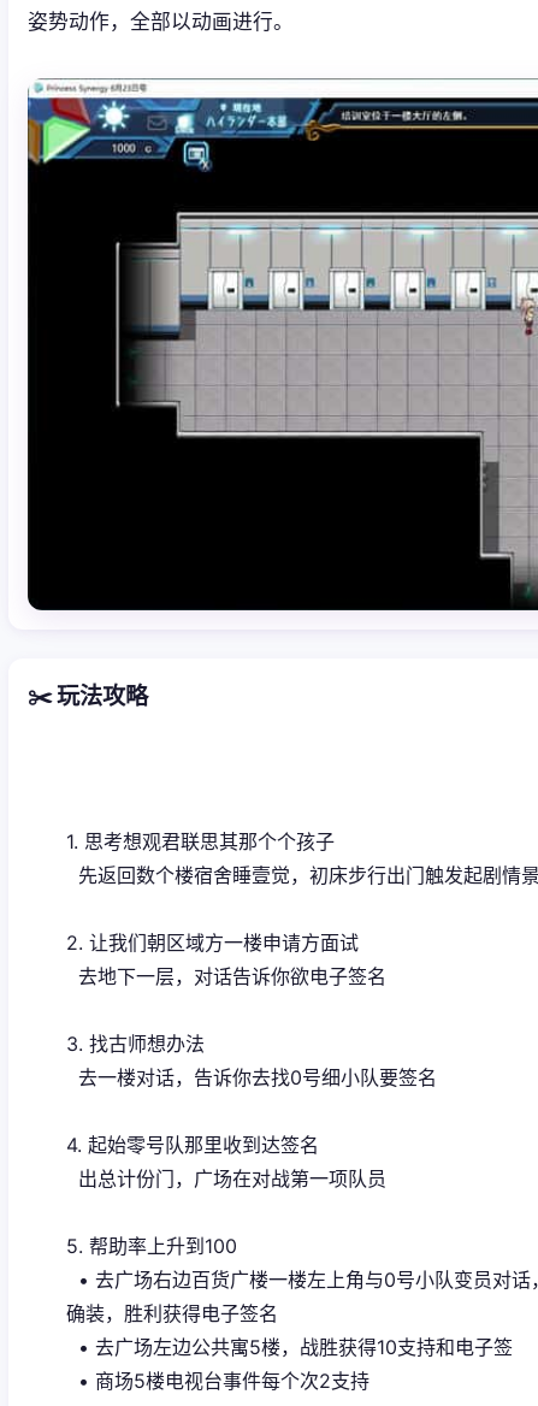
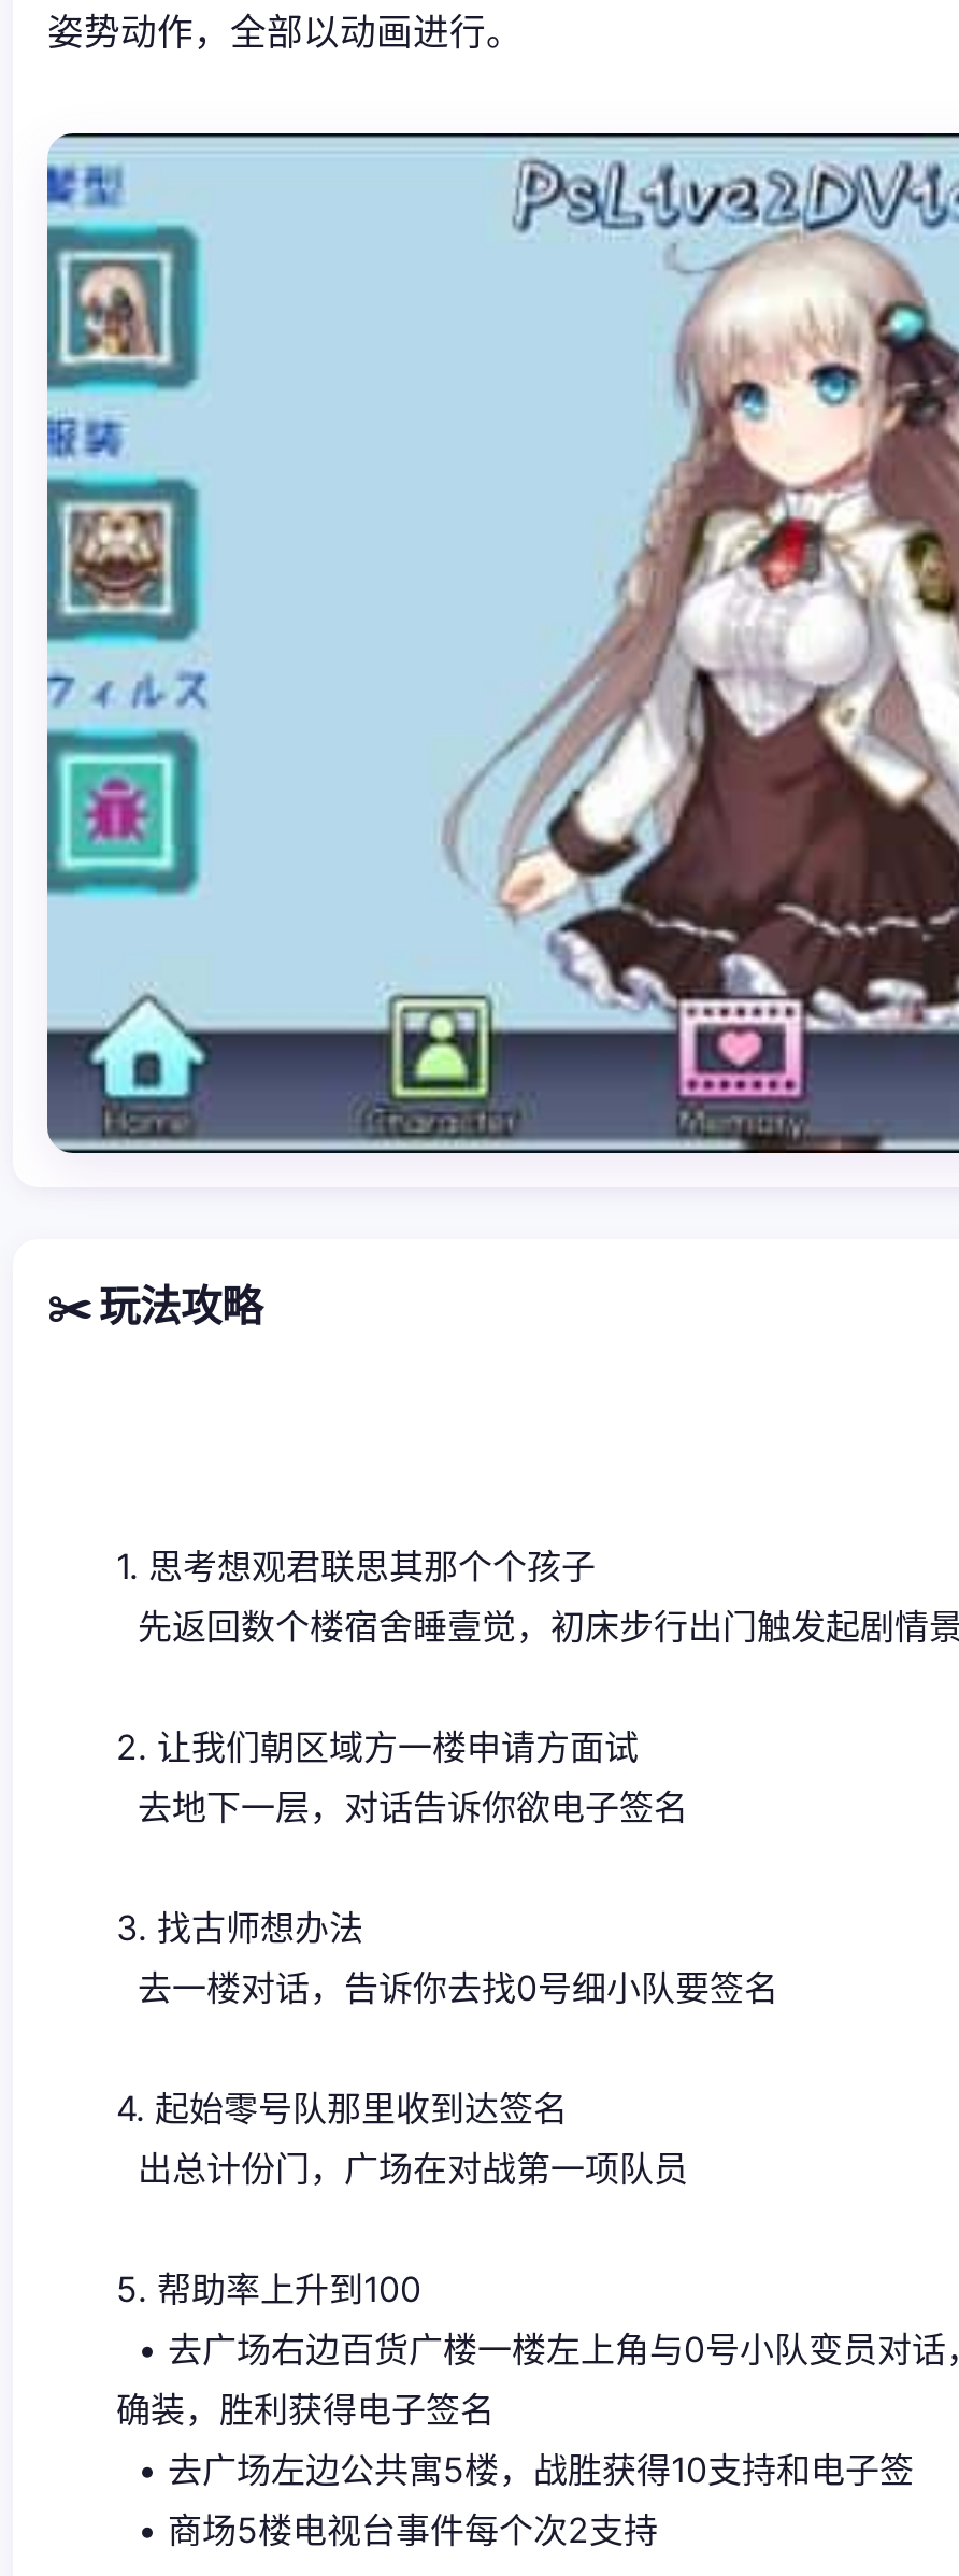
- [image]
+ [image]
